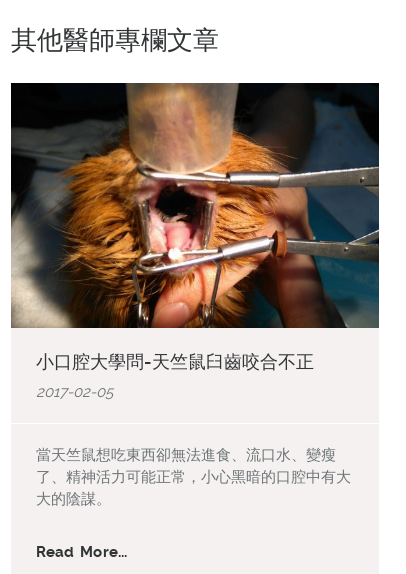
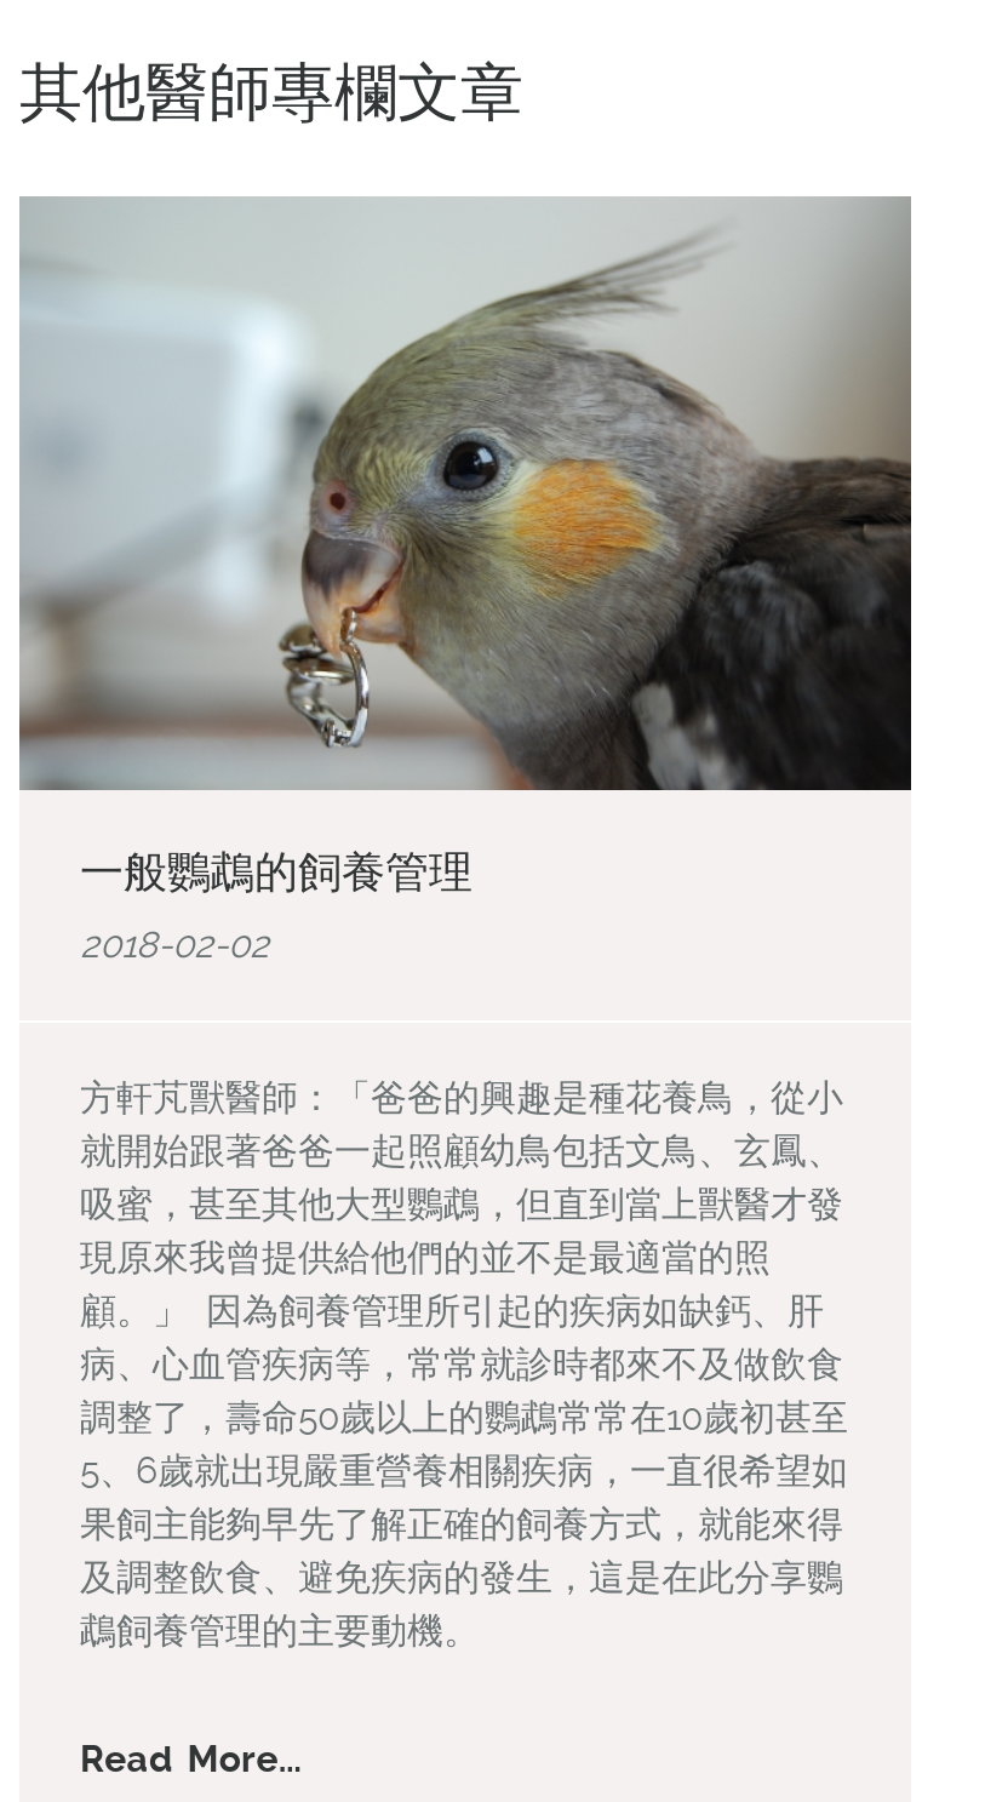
- [image]
- 小口腔大學問-天竺鼠臼齒咬合不正
+ [image]
+ 一般鸚鵡的飼養管理

- 2017-02-05
+ 2018-02-02

- 當天竺鼠想吃東西卻無法進食、流口水、變瘦
- 了、精神活力可能正常，小心黑暗的口腔中有大
- 大的陰謀。
+ 方軒芃獸醫師：「爸爸的興趣是種花養鳥，從小
+ 就開始跟著爸爸一起照顧幼鳥包括文鳥、玄鳳、
+ 吸蜜，甚至其他大型鸚鵡，但直到當上獸醫才發
+ 現原來我曾提供給他們的並不是最適當的照
+ 顧。」 因為飼養管理所引起的疾病如缺鈣、肝
+ 病、心血管疾病等，常常就診時都來不及做飲食
+ 調整了，壽命50歲以上的鸚鵡常常在10歲初甚至
+ 5、6歲就出現嚴重營養相關疾病，一直很希望如
+ 果飼主能夠早先了解正確的飼養方式，就能來得
+ 及調整飲食、避免疾病的發生，這是在此分享鸚
+ 鵡飼養管理的主要動機。
